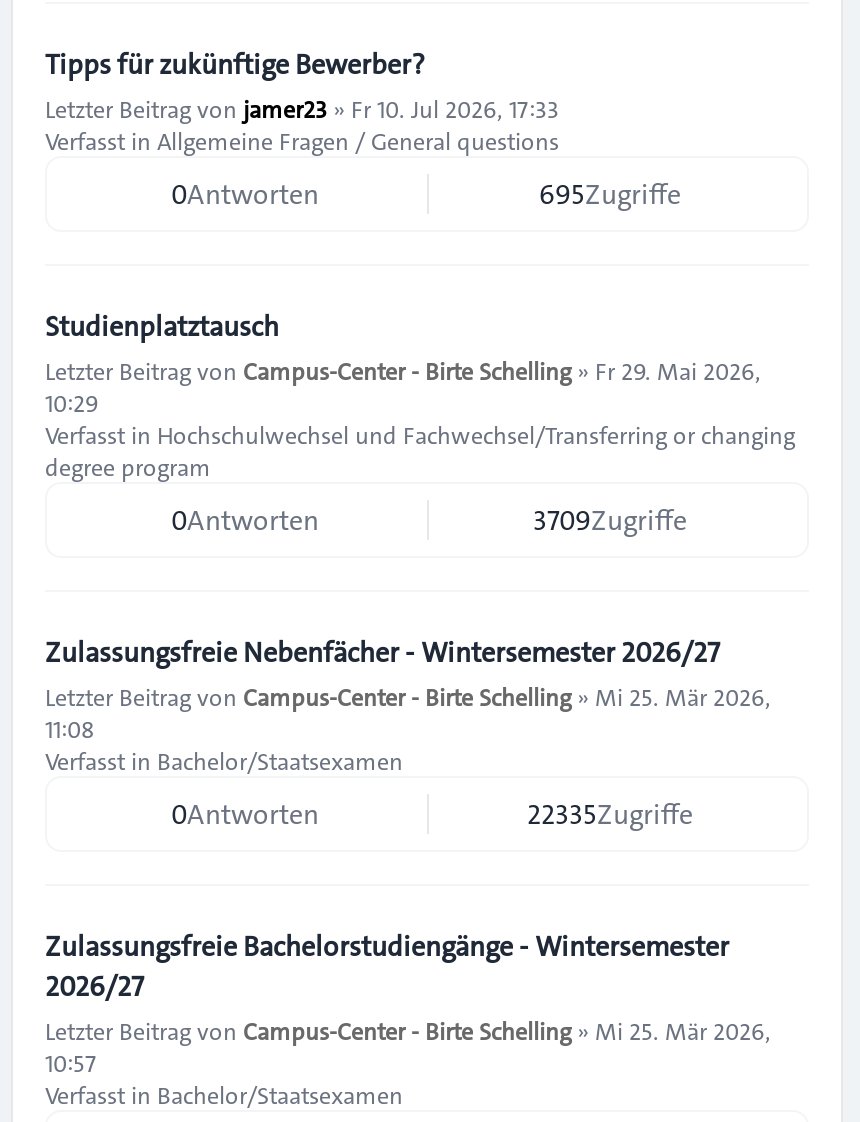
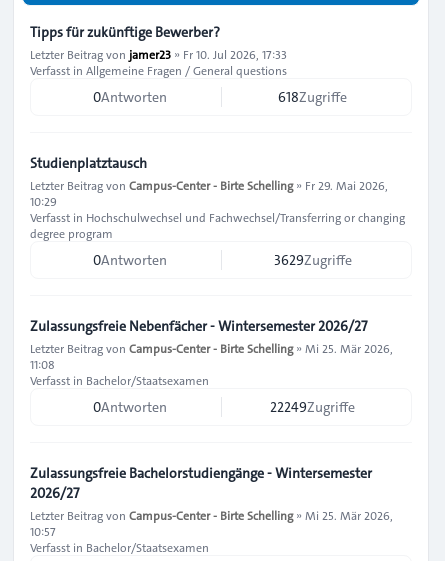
- 695Zugriffe
+ 618Zugriffe

- 3709Zugriffe
+ 3629Zugriffe

- 22335Zugriffe
+ 22249Zugriffe
